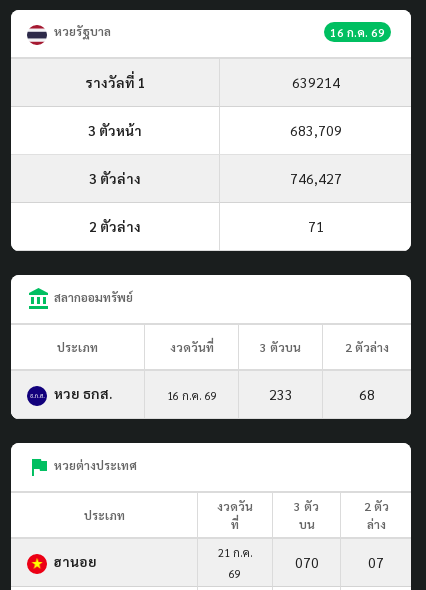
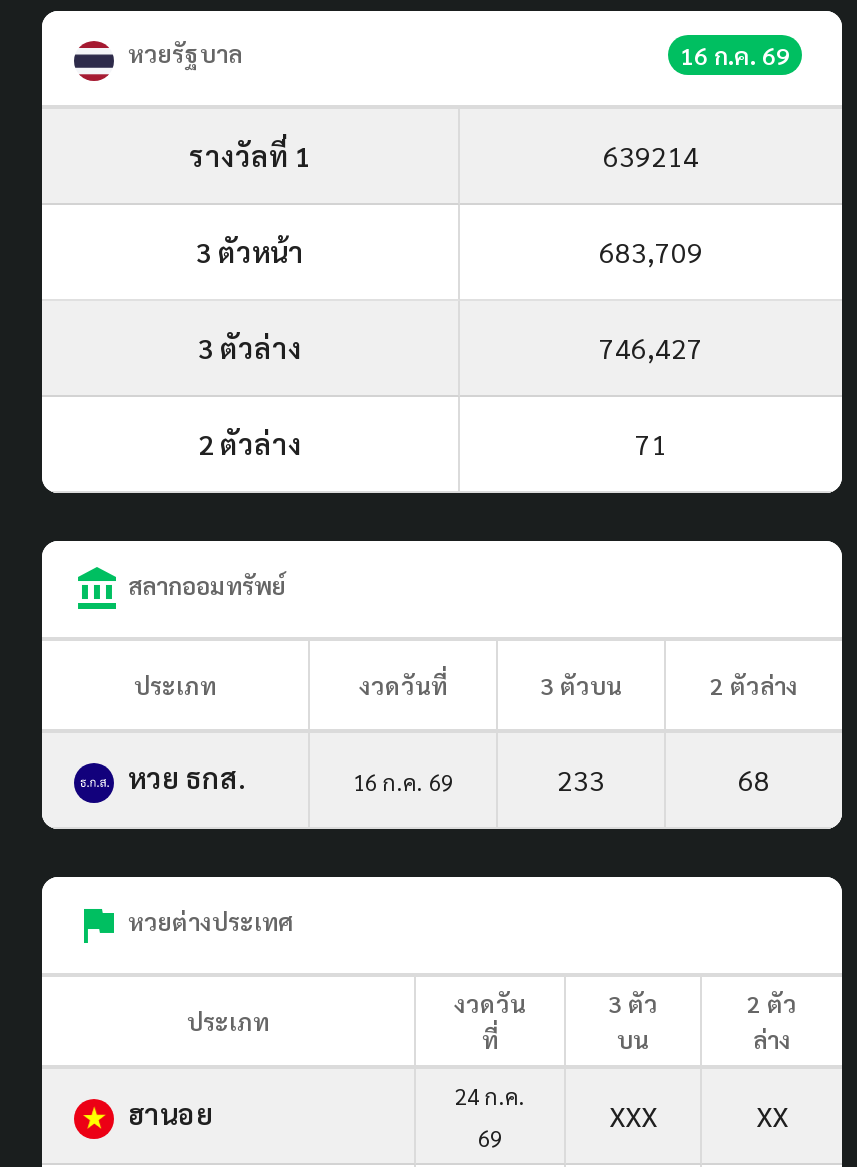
- 21 ก.ค.
+ 24 ก.ค.

- 070
- 07
+ XXX
+ XX
